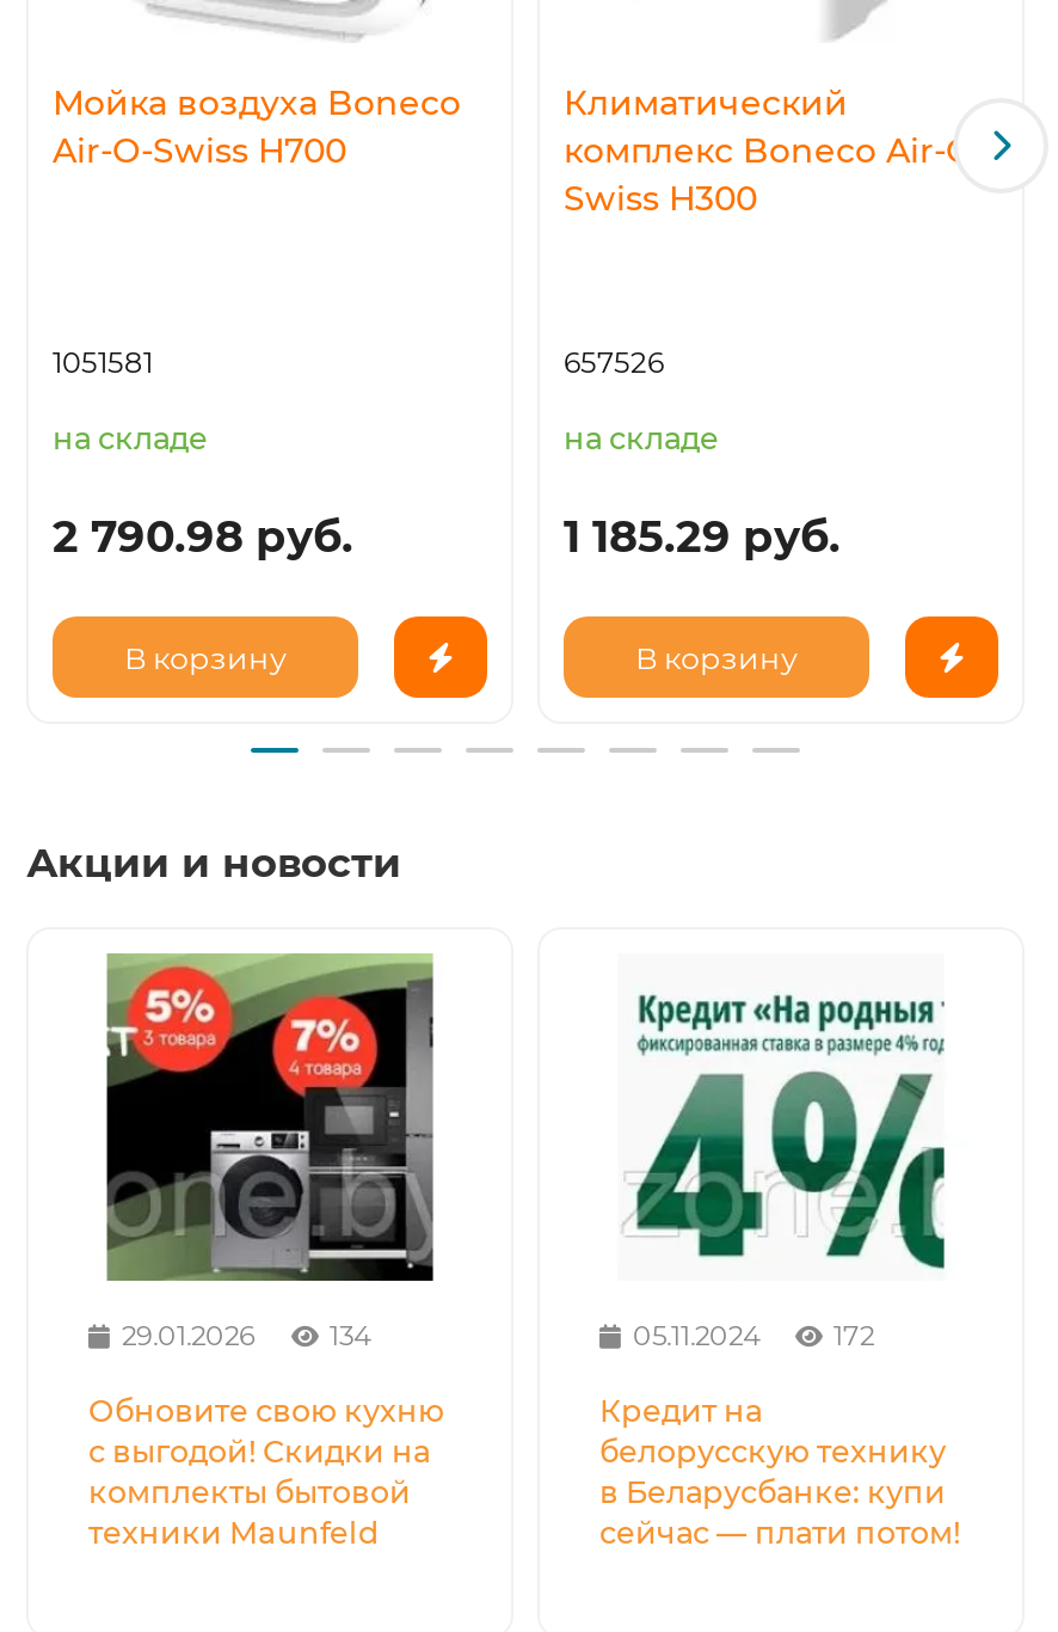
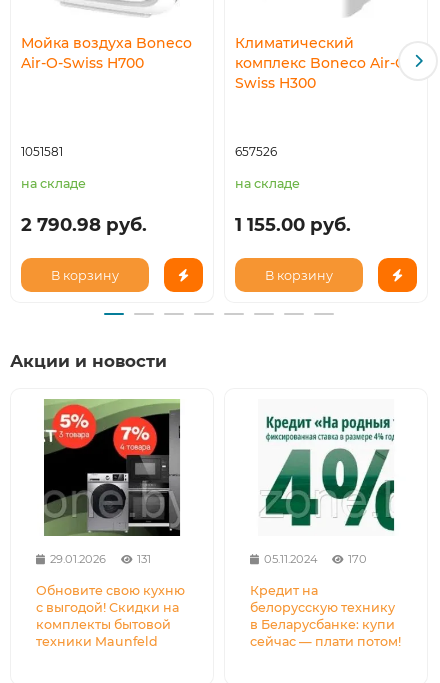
- 1 185.29 руб.
+ 1 155.00 руб.

- 134
+ 131

- 172
+ 170
